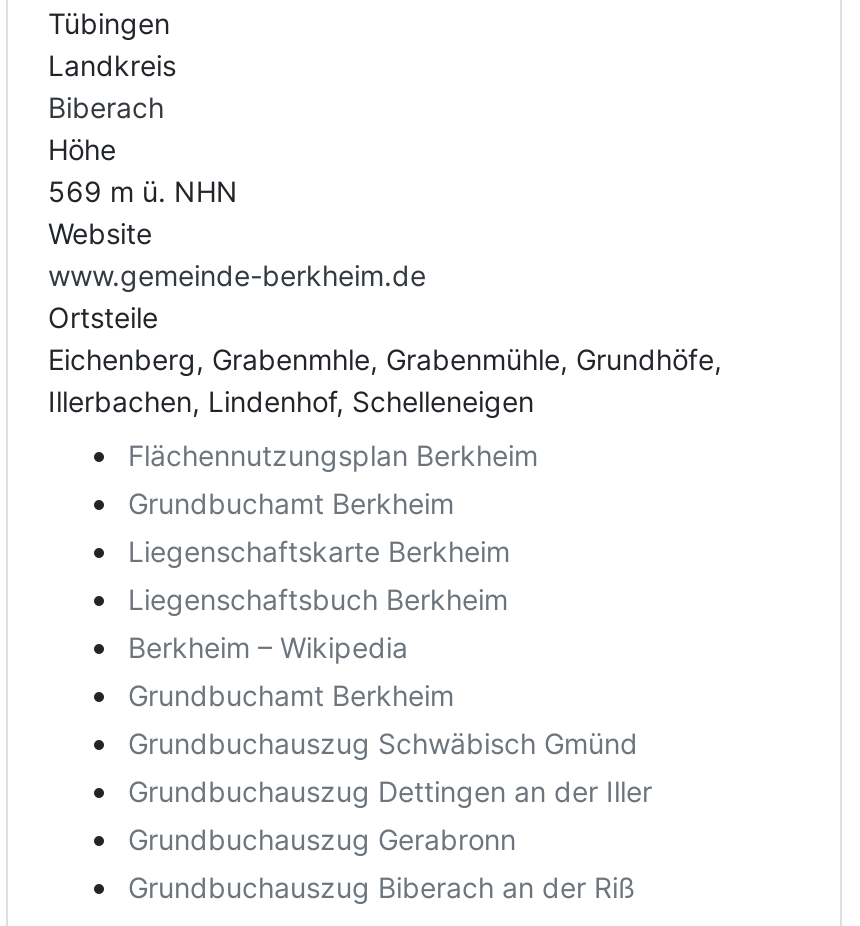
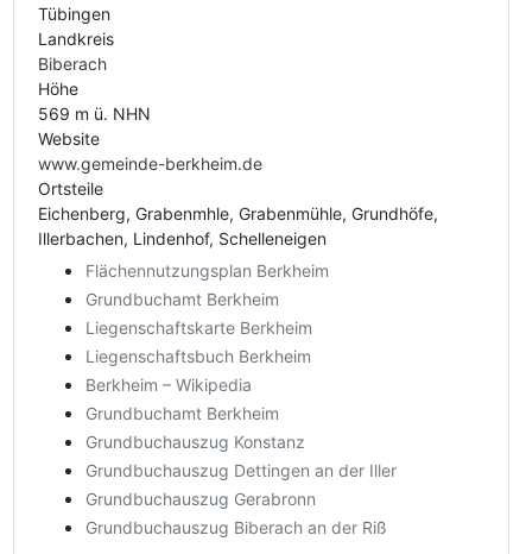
- Grundbuchauszug Schwäbisch Gmünd
+ Grundbuchauszug Konstanz
